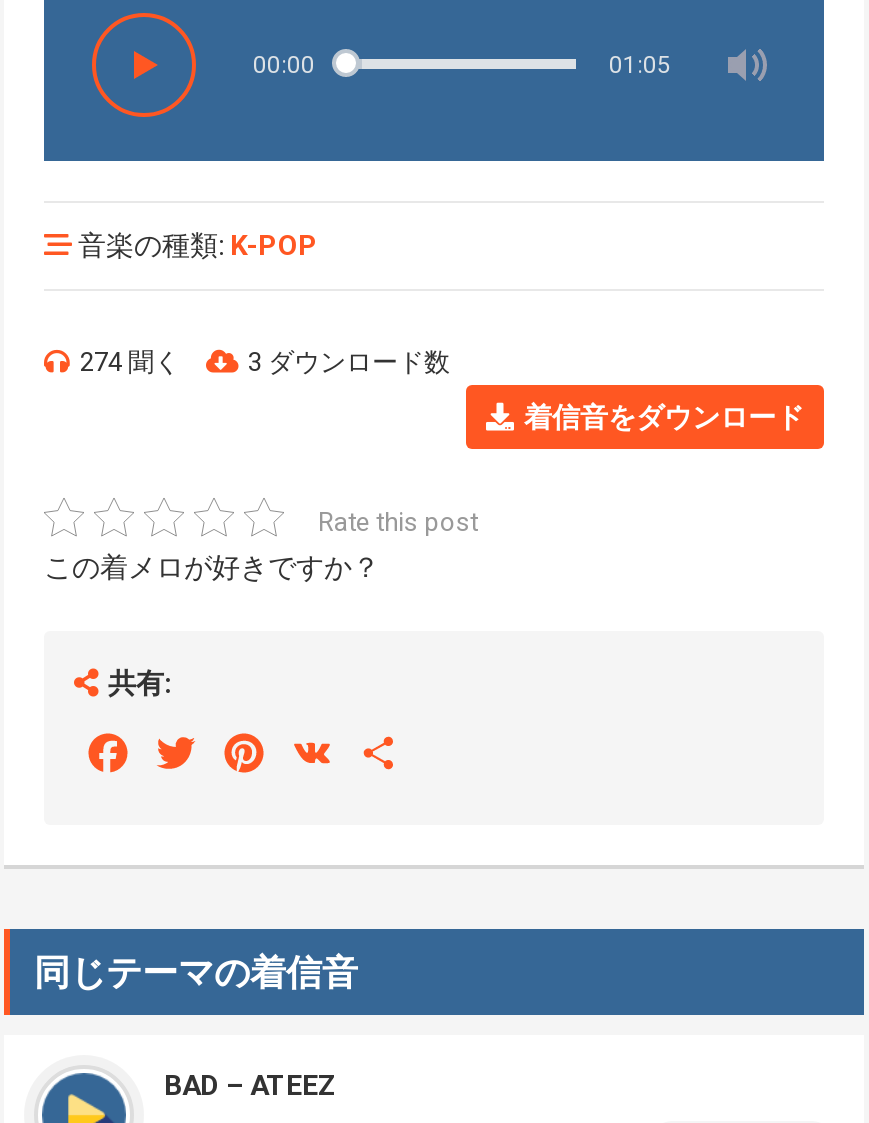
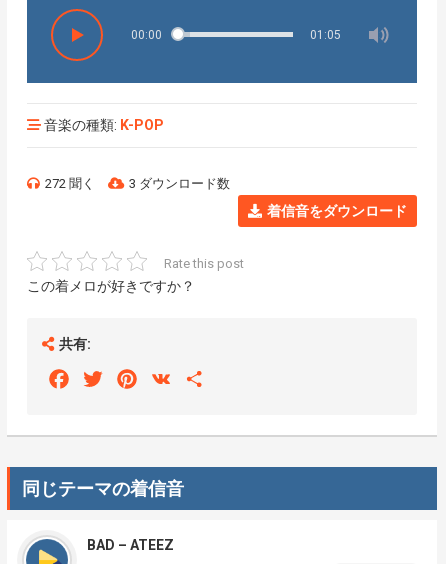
- 274 聞く
+ 272 聞く
